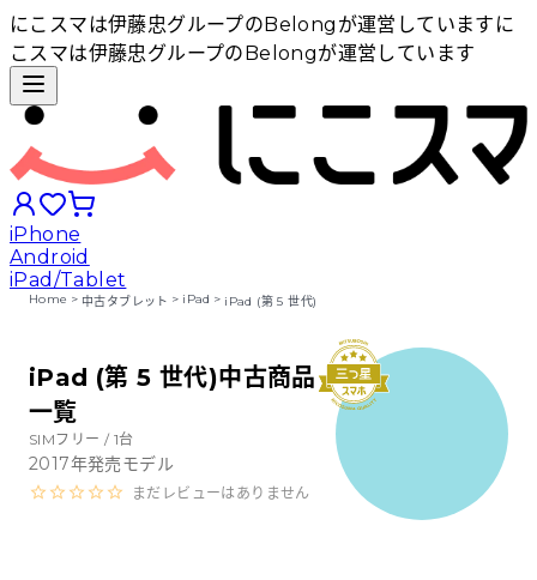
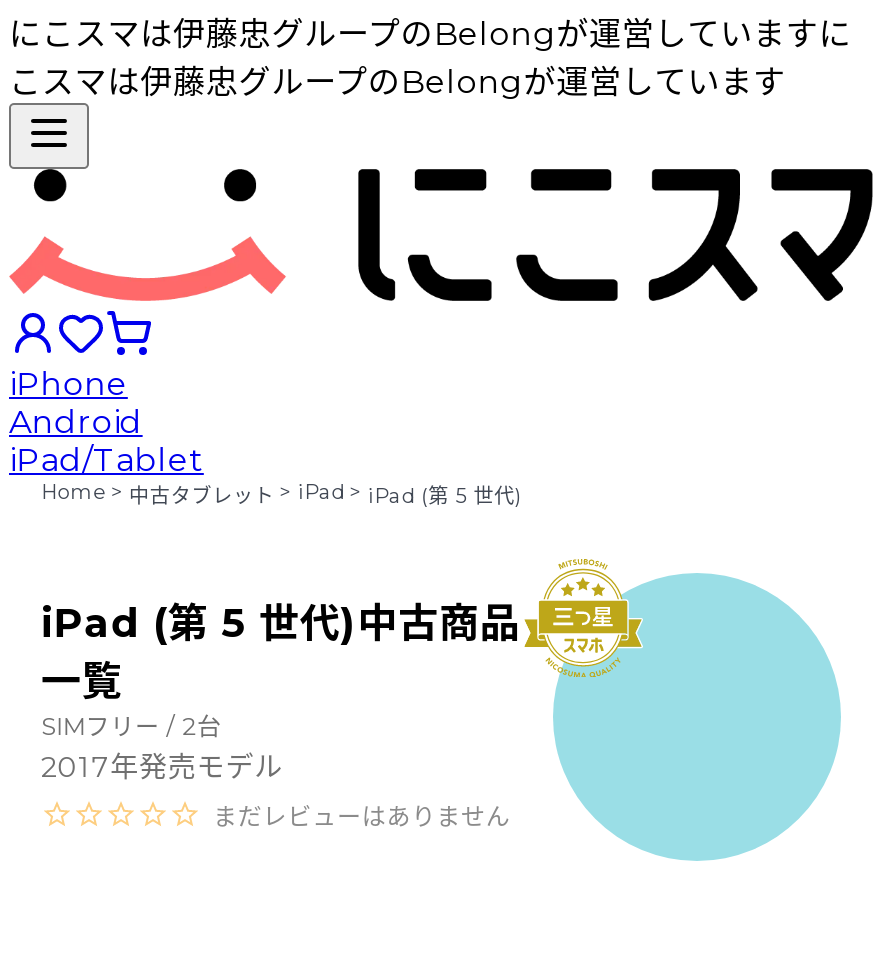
- SIMフリー / 1台
+ SIMフリー / 2台
